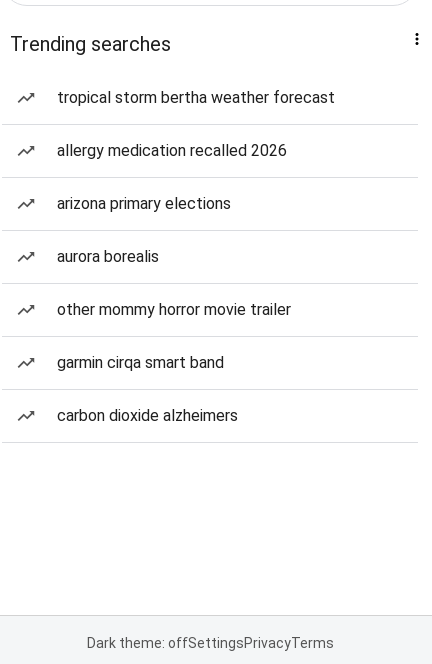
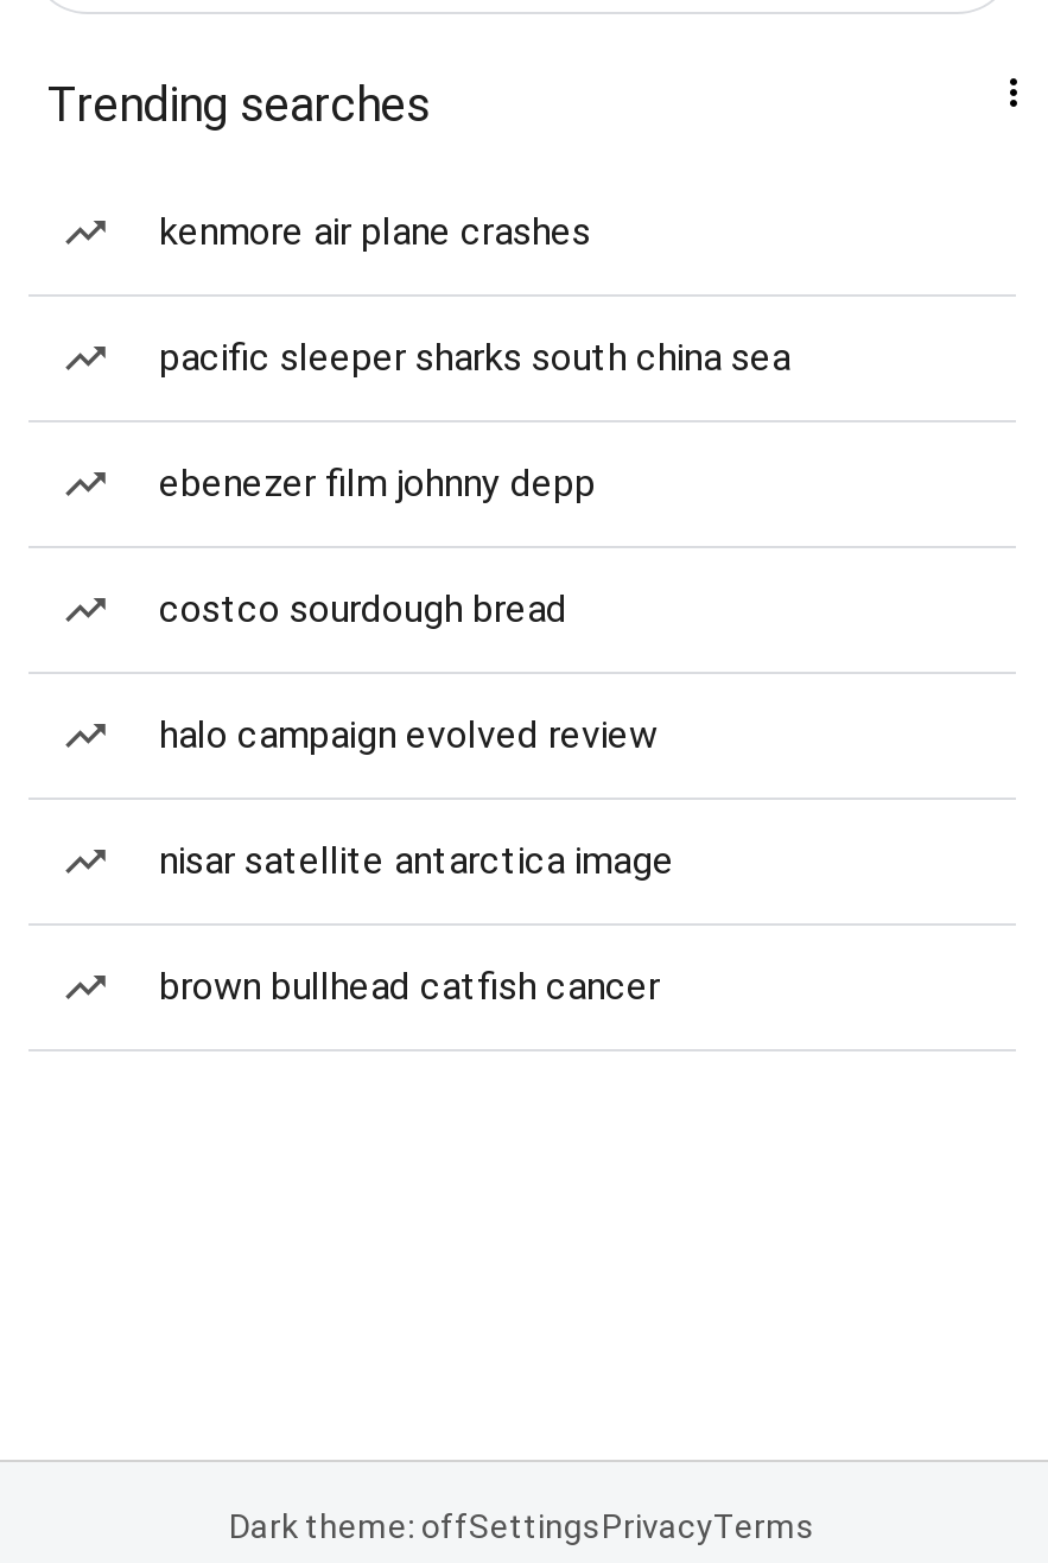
- tropical storm bertha weather forecast
+ kenmore air plane crashes

- allergy medication recalled 2026
+ pacific sleeper sharks south china sea

- arizona primary elections
+ ebenezer film johnny depp

- aurora borealis
+ costco sourdough bread

- other mommy horror movie trailer
+ halo campaign evolved review

- garmin cirqa smart band
+ nisar satellite antarctica image

- carbon dioxide alzheimers
+ brown bullhead catfish cancer
